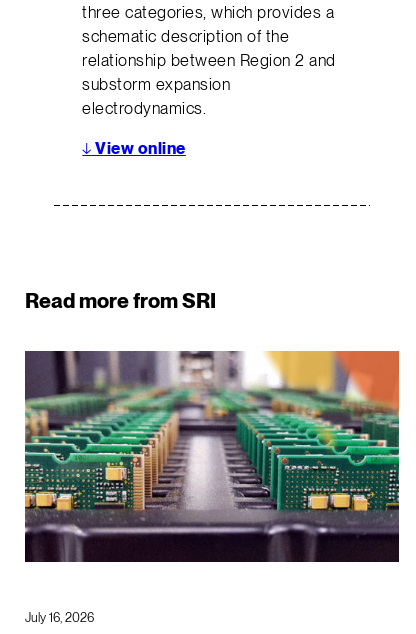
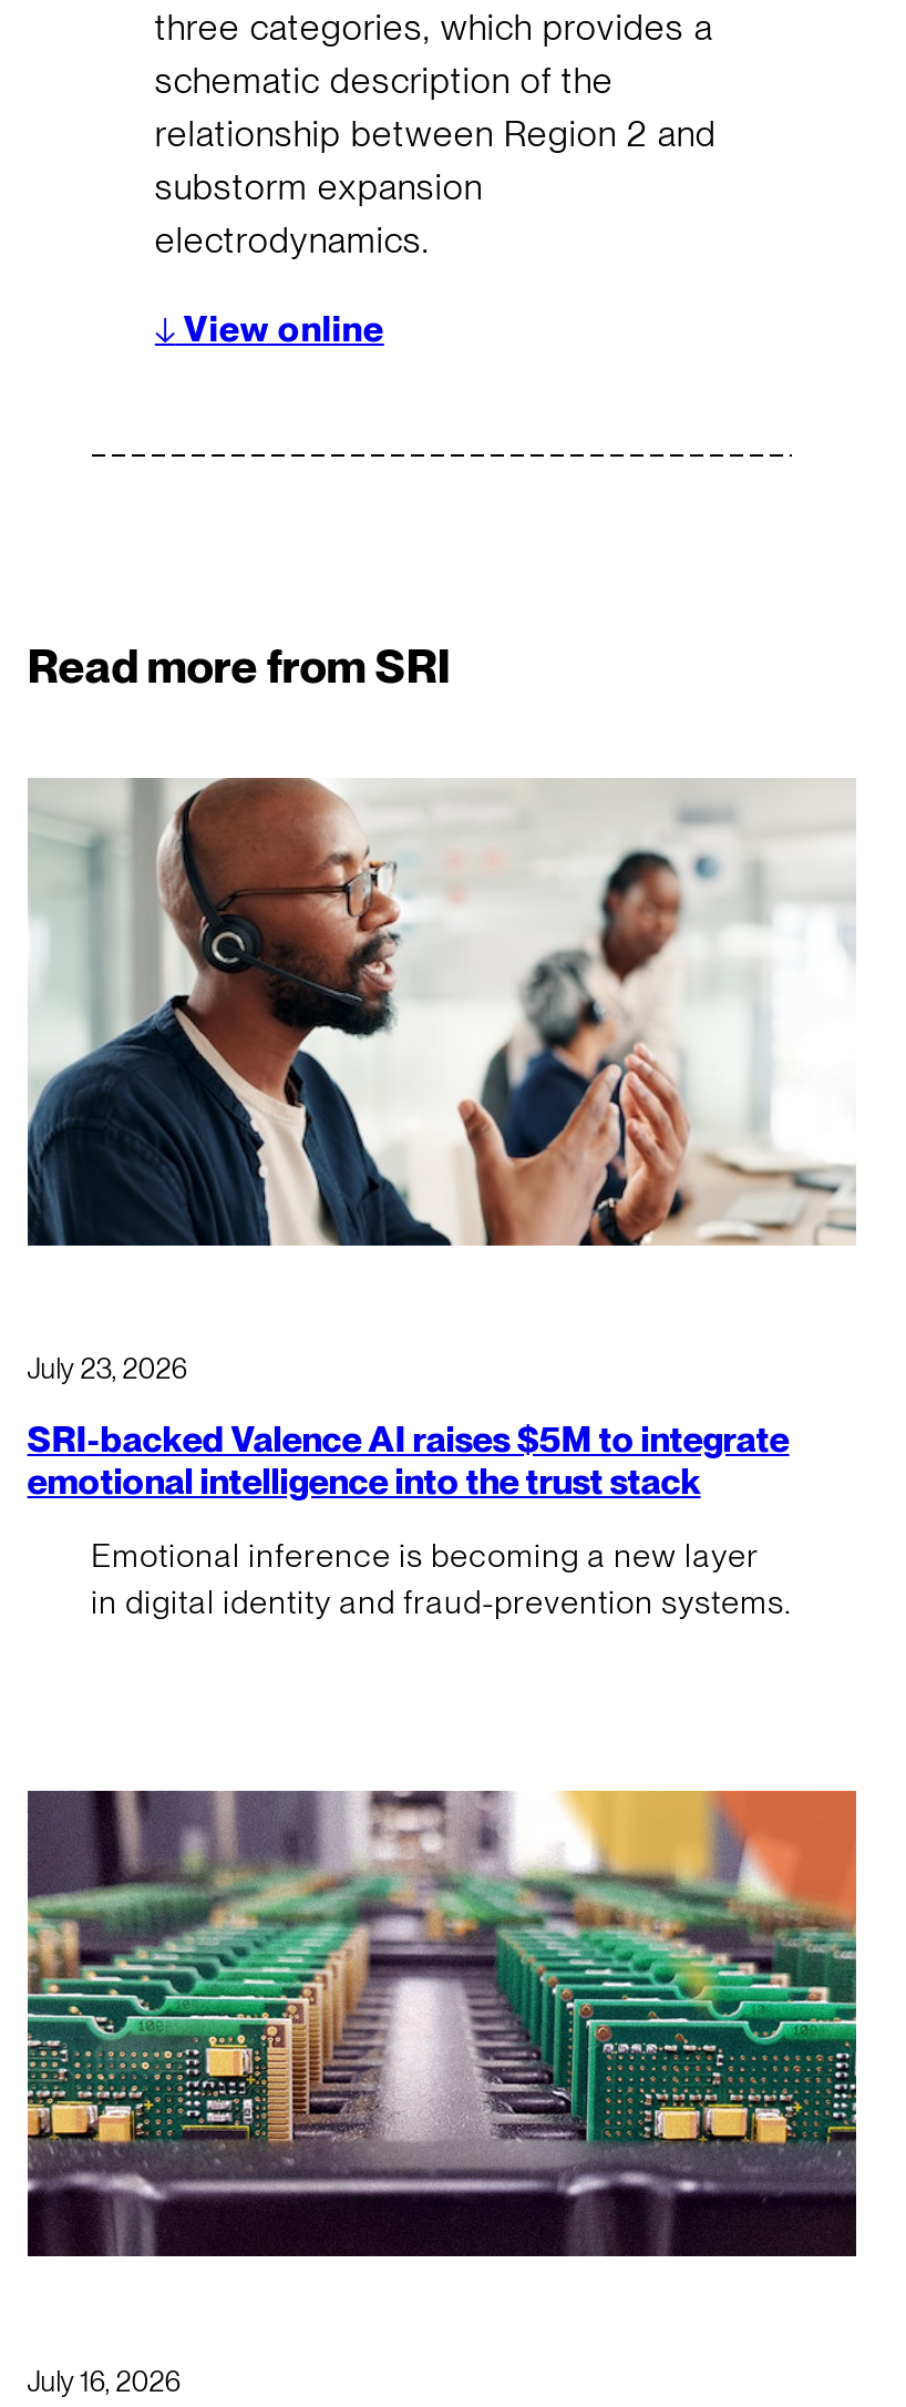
+ July 23, 2026
+ SRI-backed Valence AI raises $5M to integrate
+ emotional intelligence into the trust stack
+ Emotional inference is becoming a new layer
+ in digital identity and fraud-prevention systems.

+ [image]
